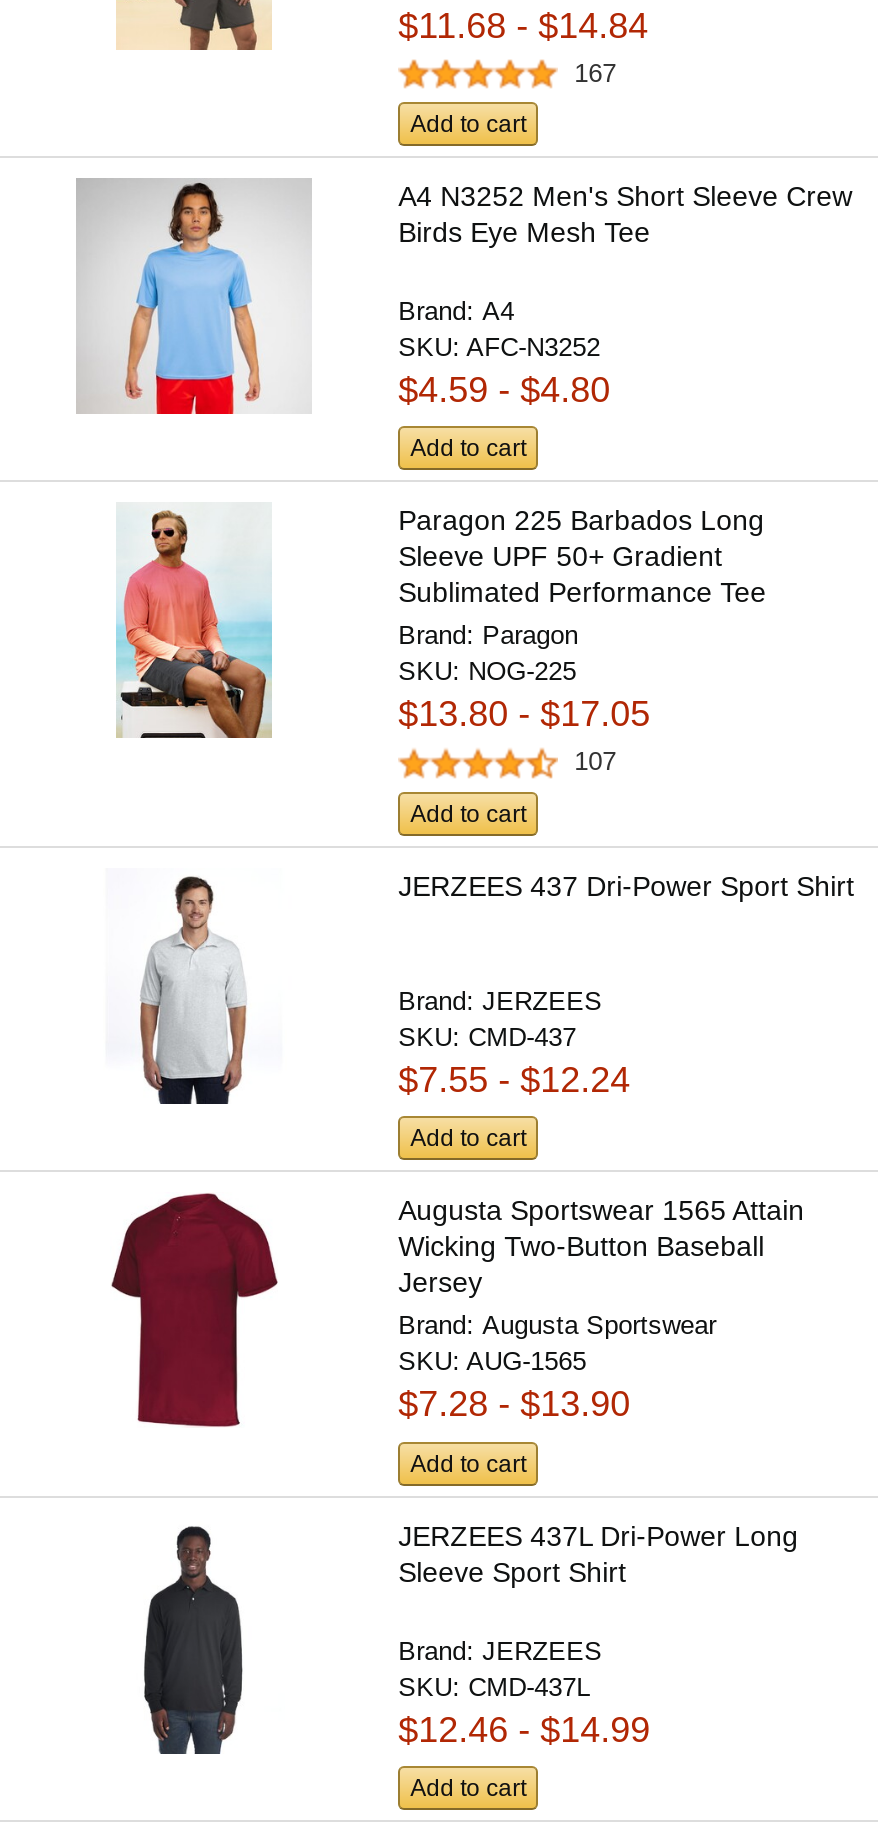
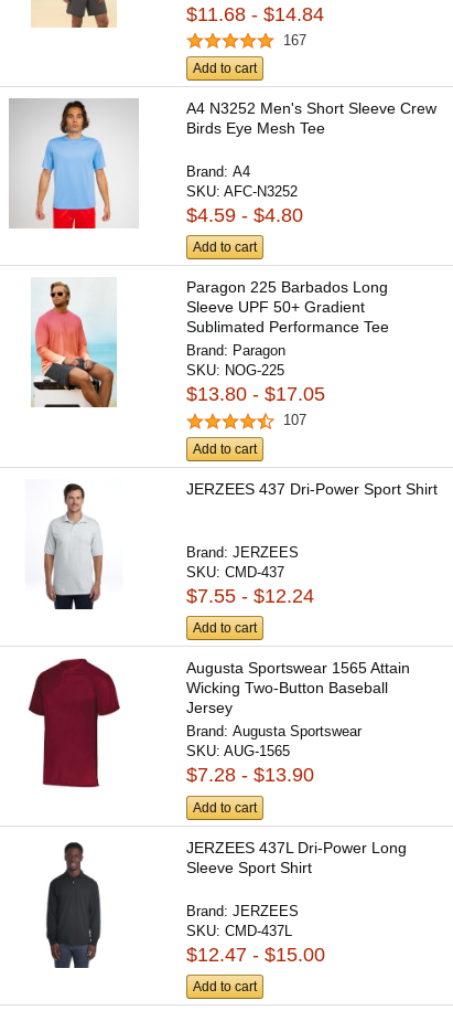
- $12.46 - $14.99
+ $12.47 - $15.00
